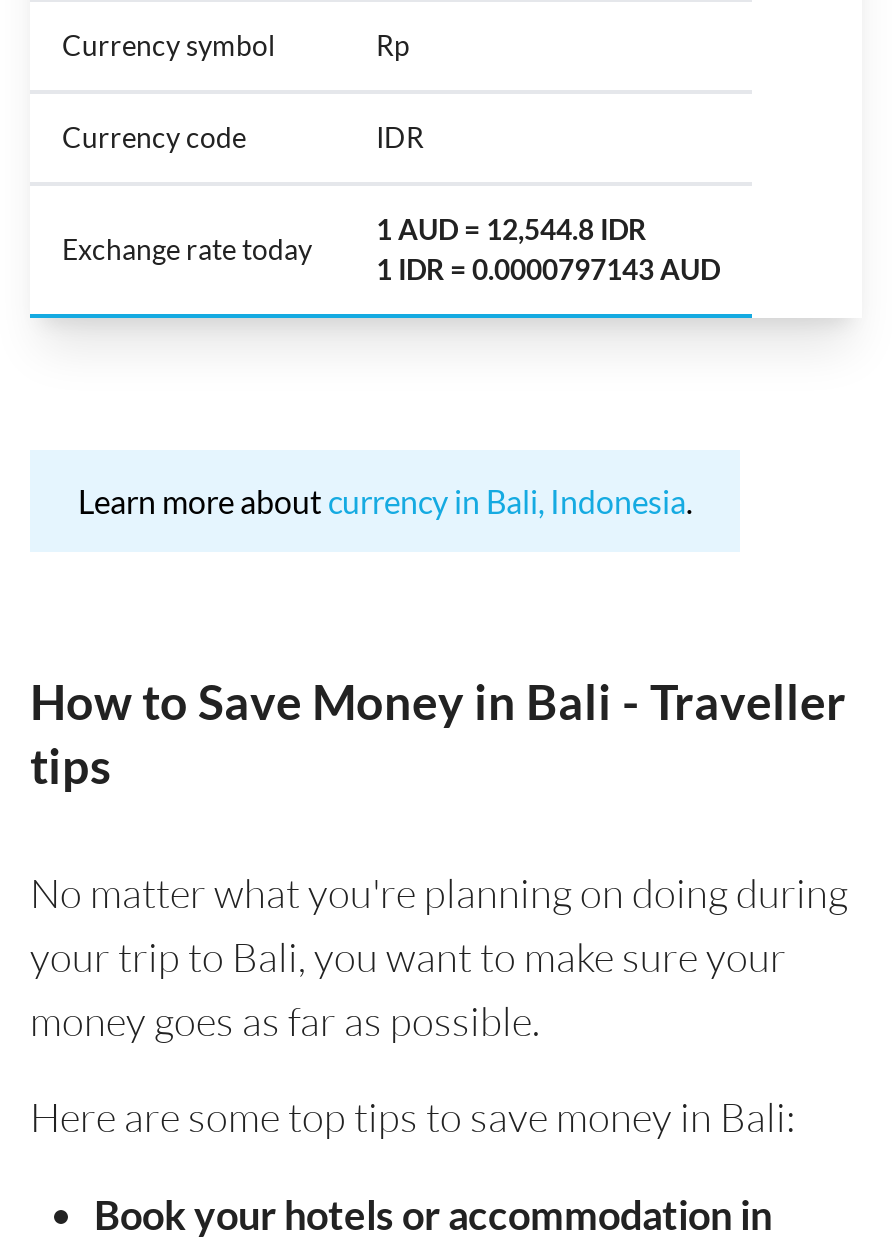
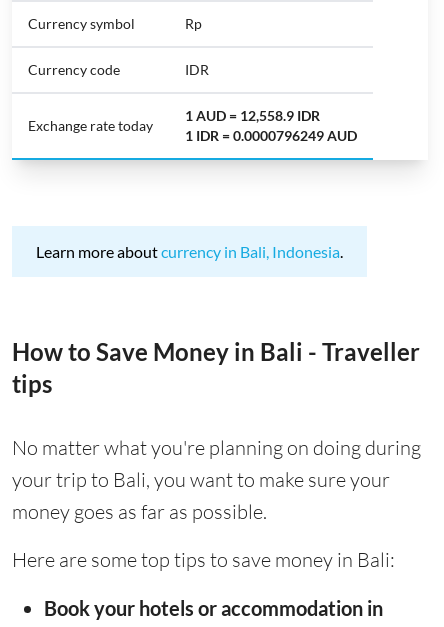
- 1 AUD = 12,544.8 IDR
+ 1 AUD = 12,558.9 IDR

- 1 IDR = 0.0000797143 AUD
+ 1 IDR = 0.0000796249 AUD
